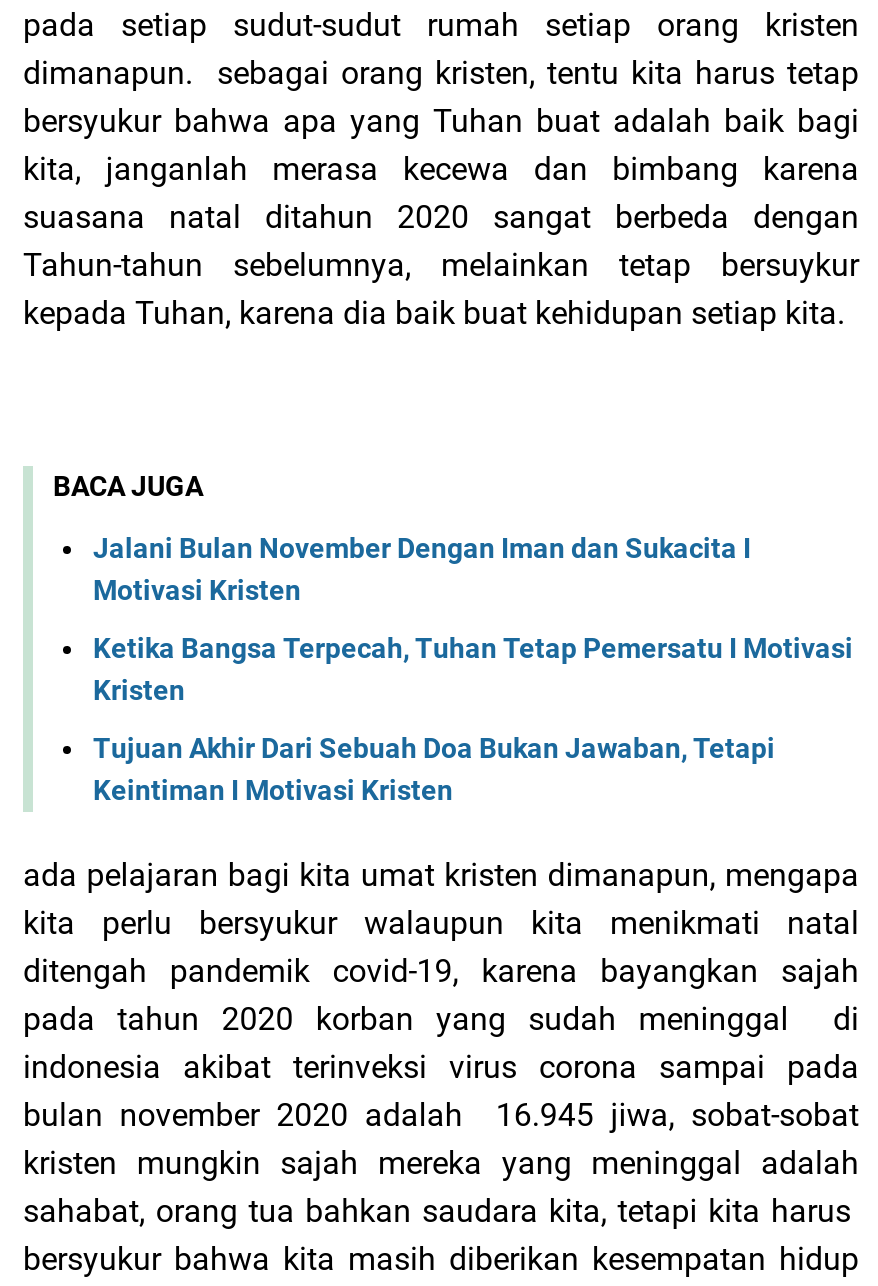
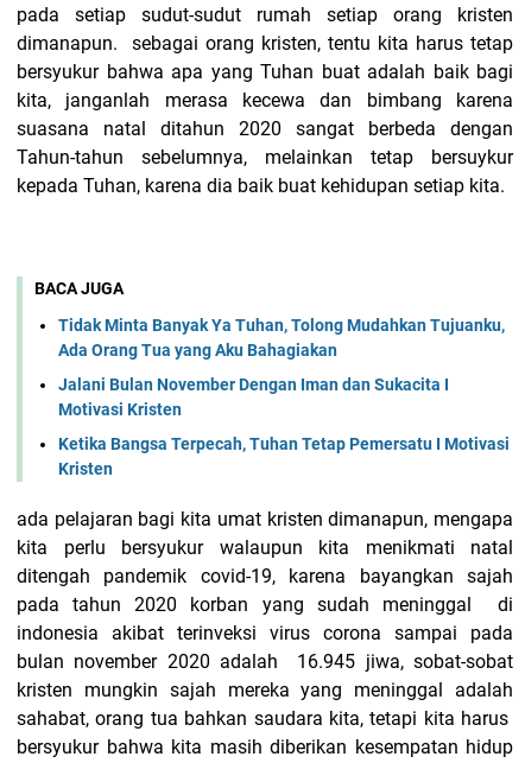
+ Tidak Minta Banyak Ya Tuhan, Tolong Mudahkan Tujuanku,
+ Ada Orang Tua yang Aku Bahagiakan

moved down: Jalani Bulan November Dengan Iman dan Sukacita I | Motivasi Kristen | Ketika Bangsa Terpecah, Tuhan Tetap Pemersatu I Motivasi | Kristen

- Tujuan Akhir Dari Sebuah Doa Bukan Jawaban, Tetapi
- Keintiman I Motivasi Kristen
